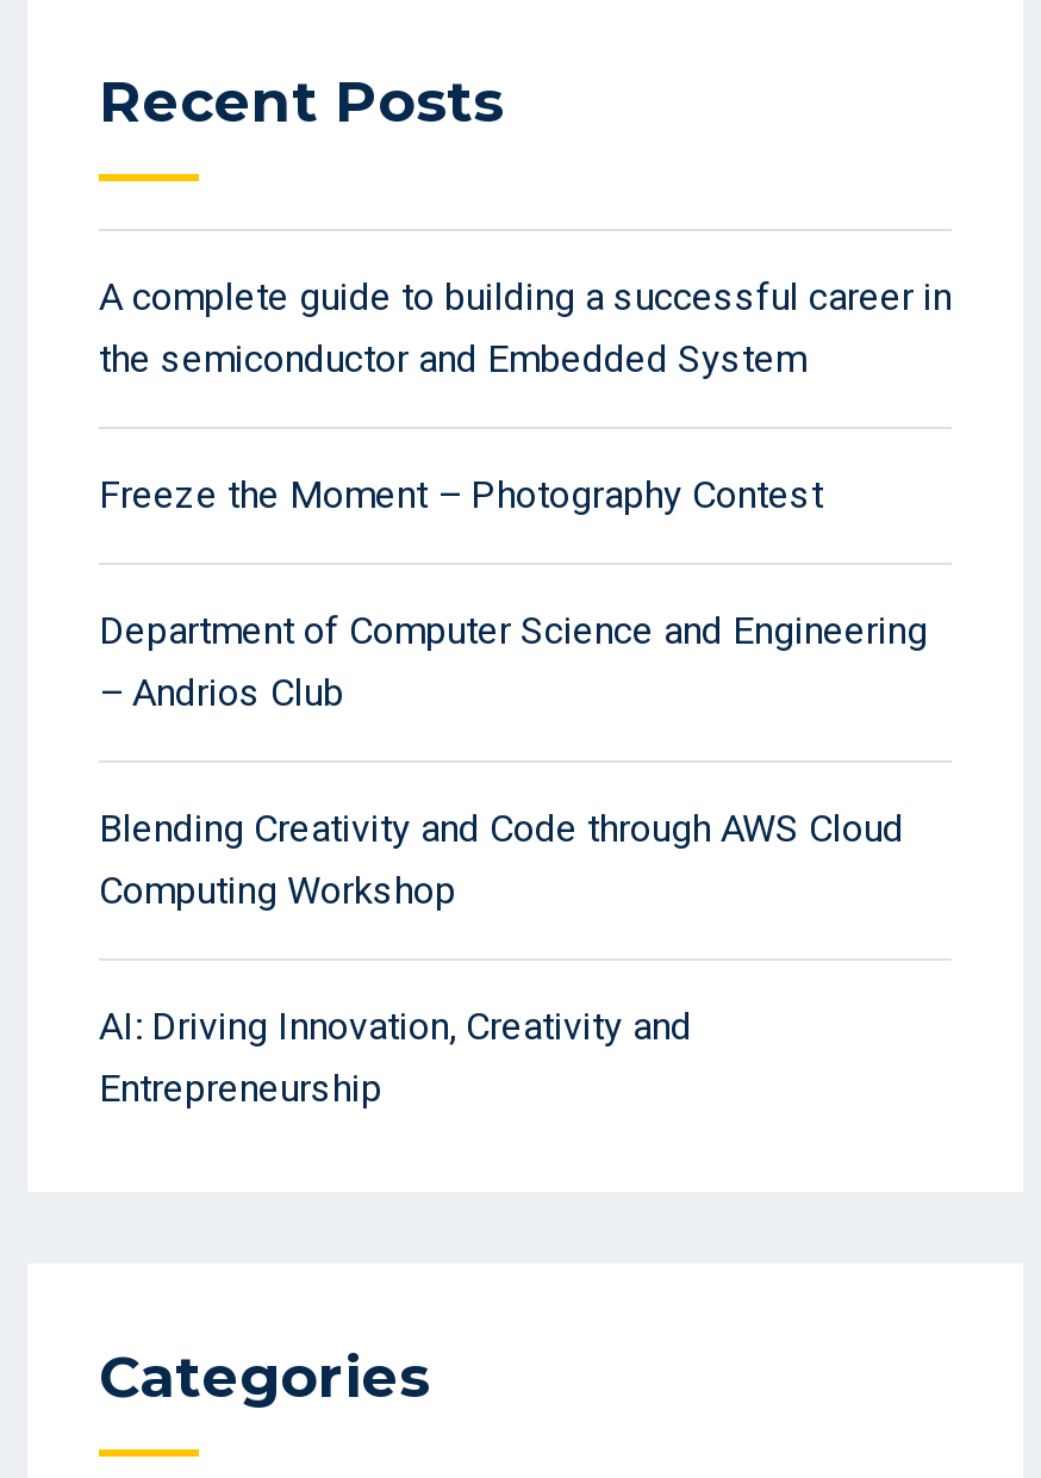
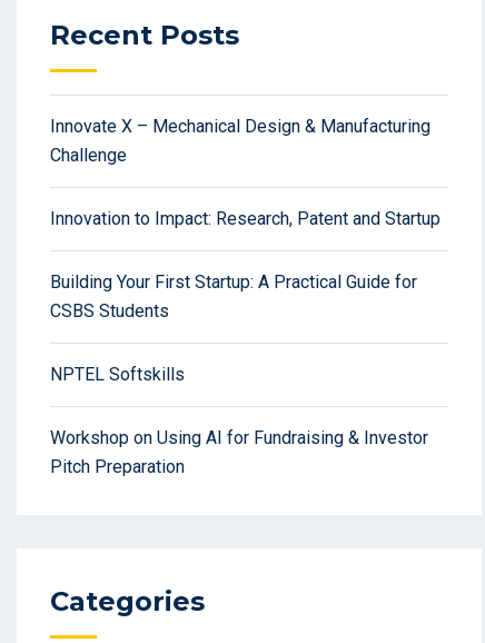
- A complete guide to building a successful career in
- the semiconductor and Embedded System
+ Innovate X – Mechanical Design & Manufacturing
+ Challenge

- Freeze the Moment – Photography Contest
+ Innovation to Impact: Research, Patent and Startup

- Department of Computer Science and Engineering
- – Andrios Club
+ Building Your First Startup: A Practical Guide for
+ CSBS Students

- Blending Creativity and Code through AWS Cloud
- Computing Workshop
+ NPTEL Softskills

- AI: Driving Innovation, Creativity and
- Entrepreneurship
+ Workshop on Using AI for Fundraising & Investor
+ Pitch Preparation
